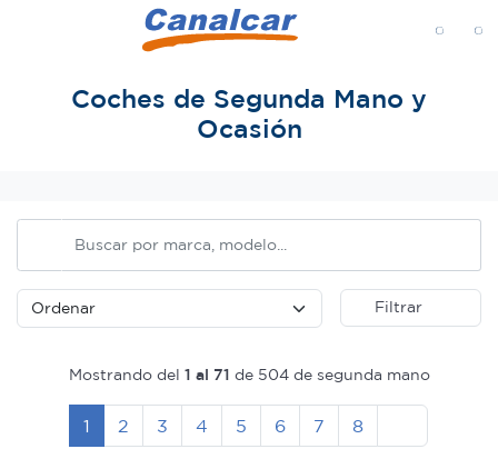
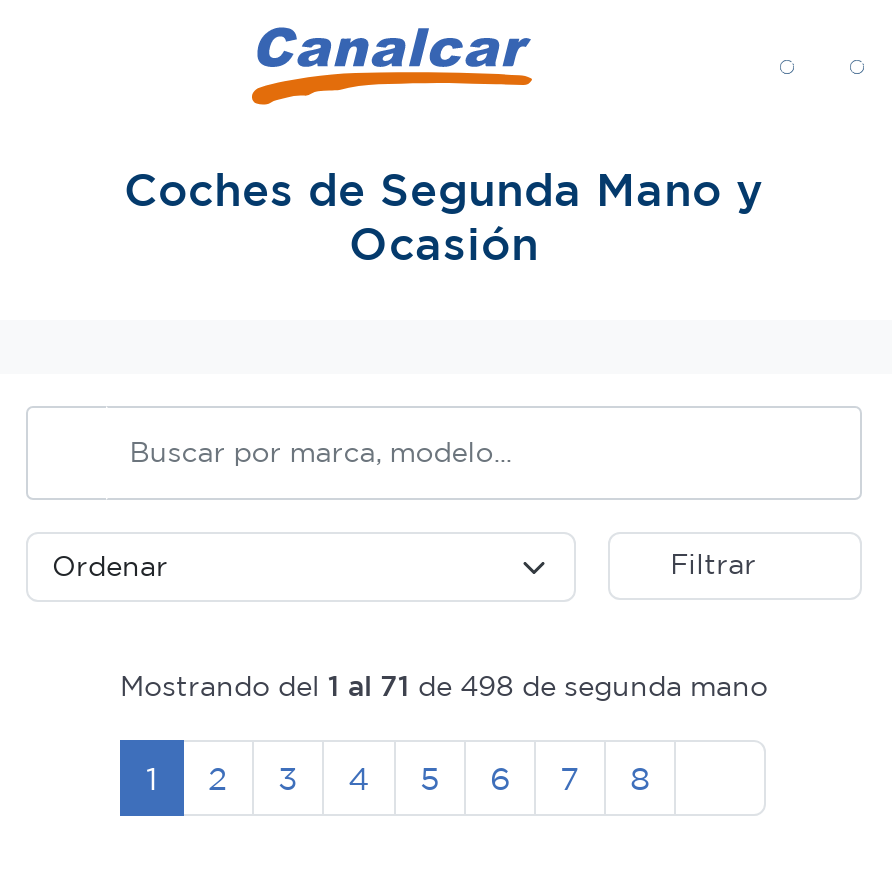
- Mostrando del 1 al 71 de 504 de segunda mano
+ Mostrando del 1 al 71 de 498 de segunda mano
